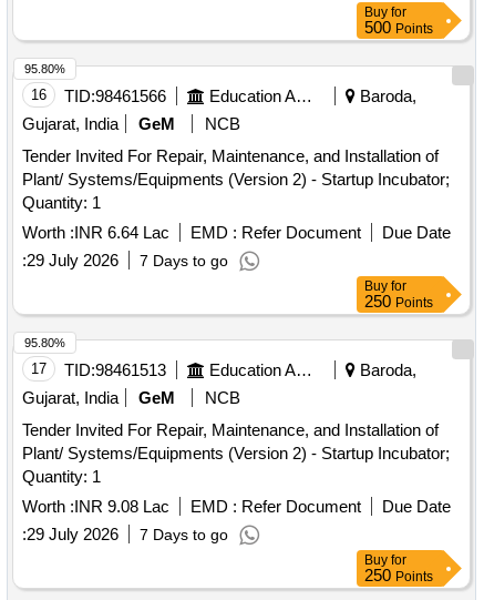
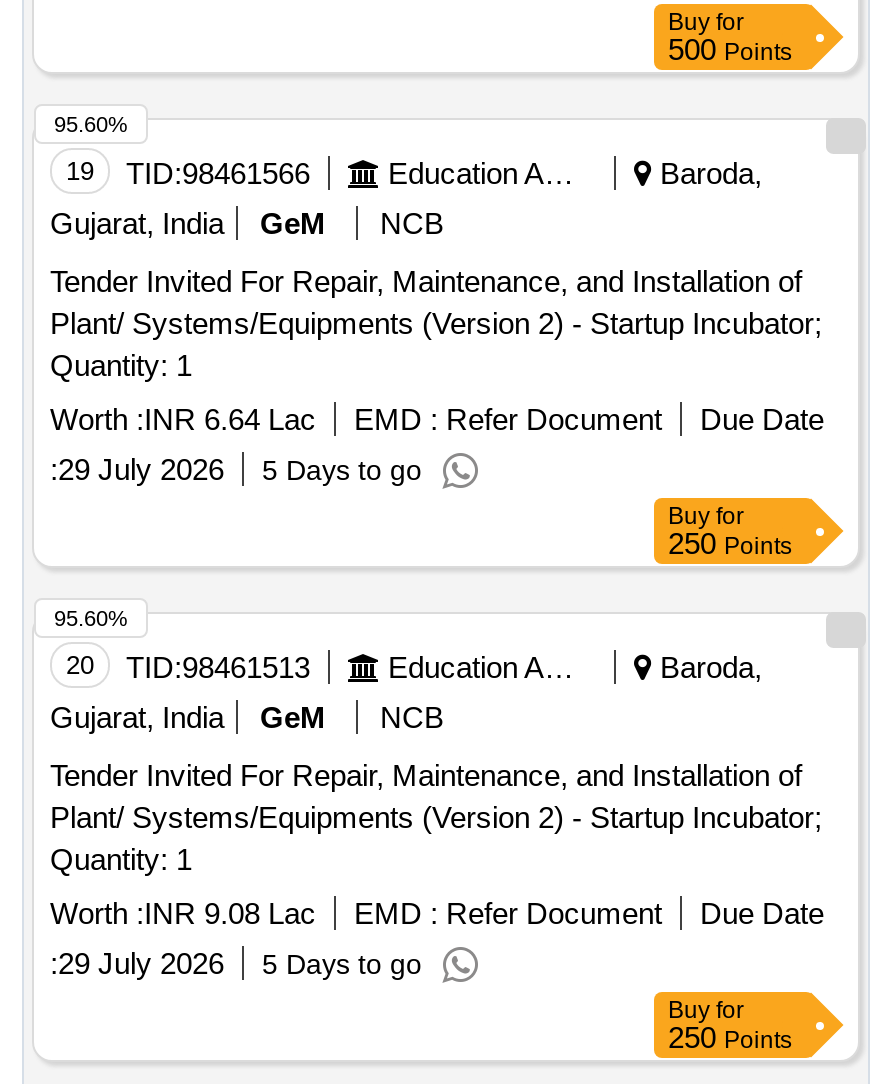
- 95.80%
+ 95.60%

- 16 TID:98461566
+ 19 TID:98461566

- :29 July 2026 7 Days to go
+ :29 July 2026 5 Days to go

- 95.80%
+ 95.60%

- 17 TID:98461513
+ 20 TID:98461513

- :29 July 2026 7 Days to go
+ :29 July 2026 5 Days to go
